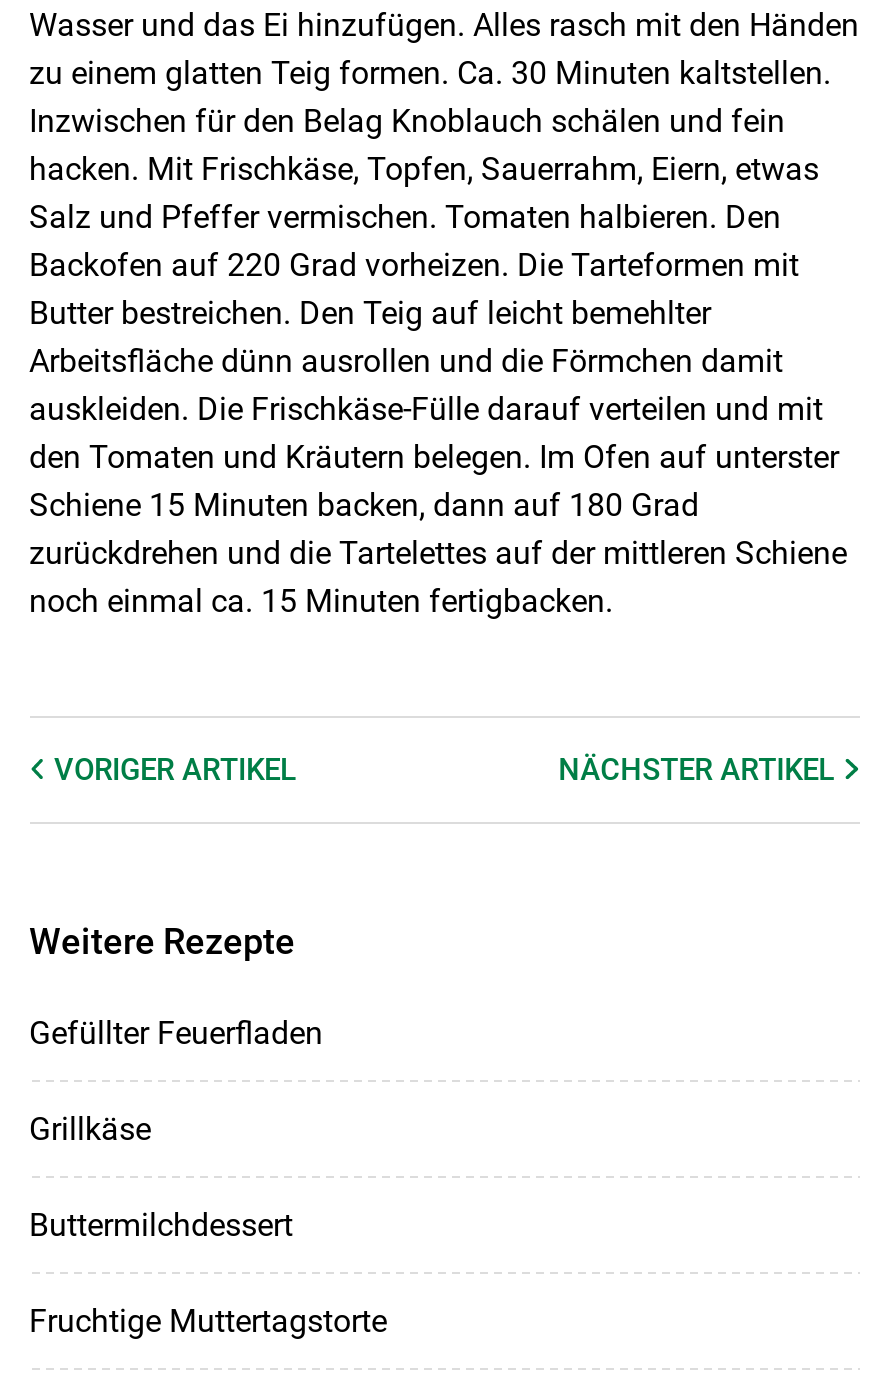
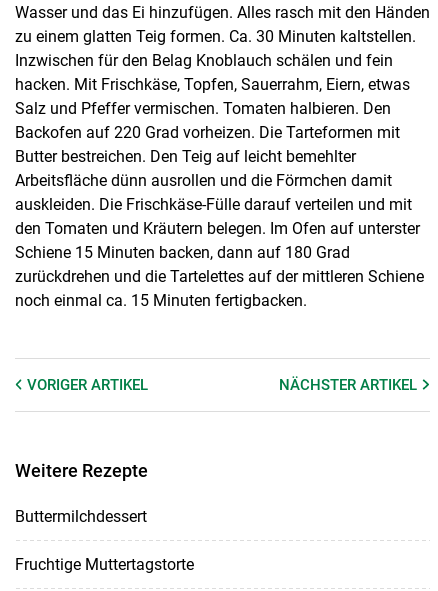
- Gefüllter Feuerfladen
- Grillkäse
